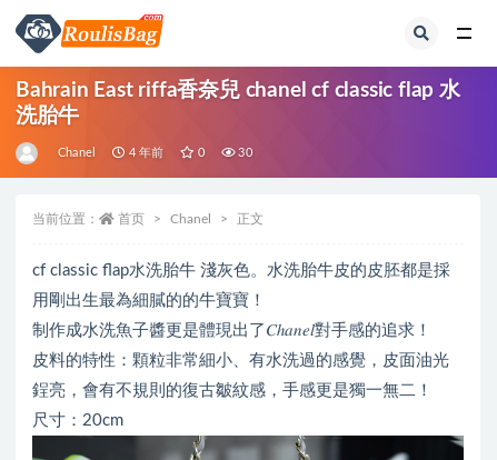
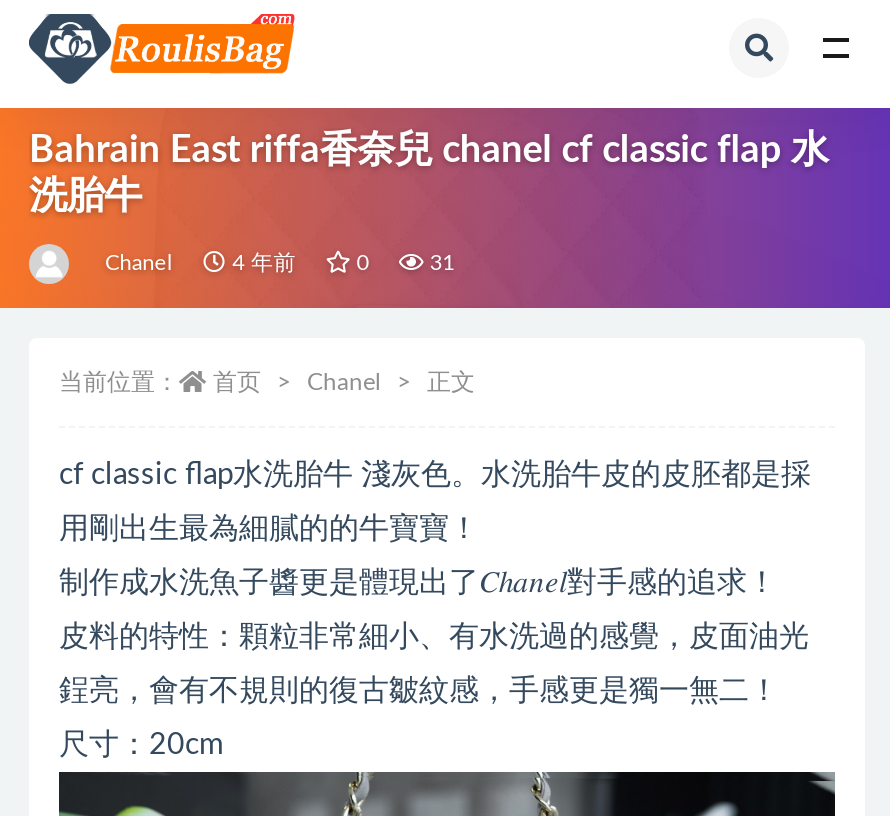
- 30
+ 31
